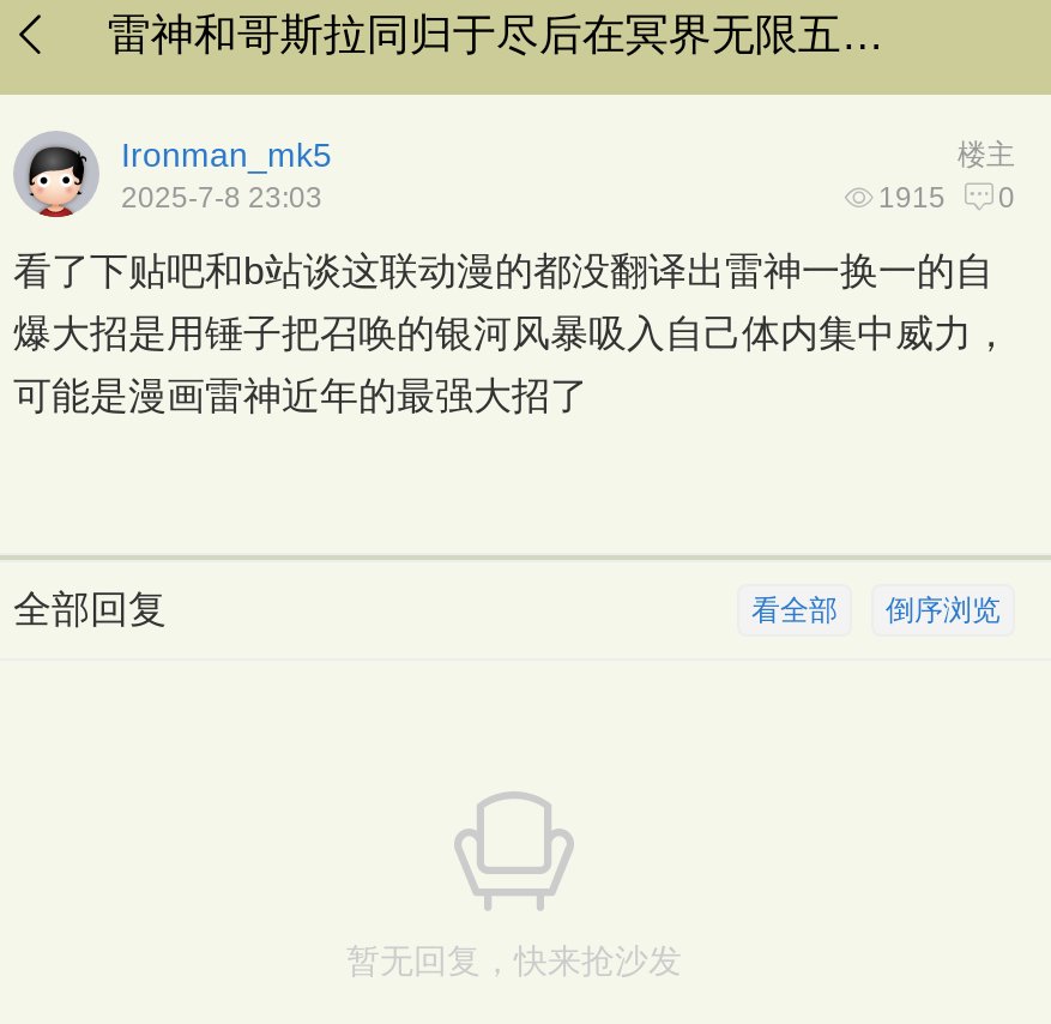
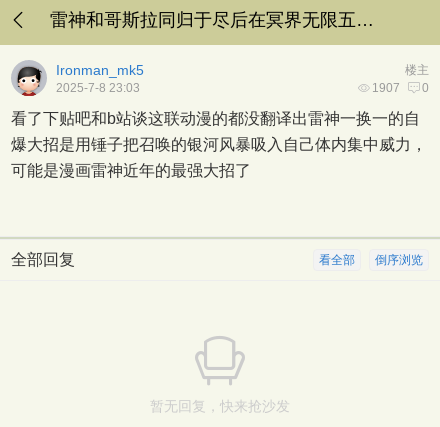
- 1915 0
+ 1907 0
